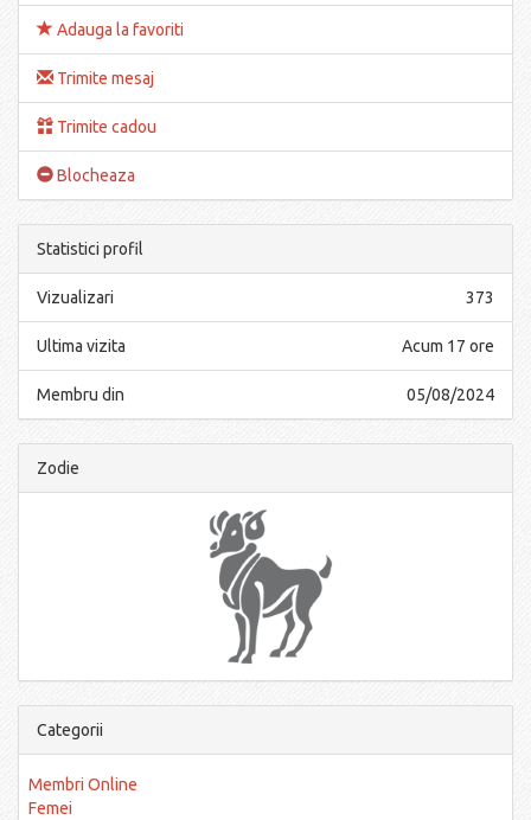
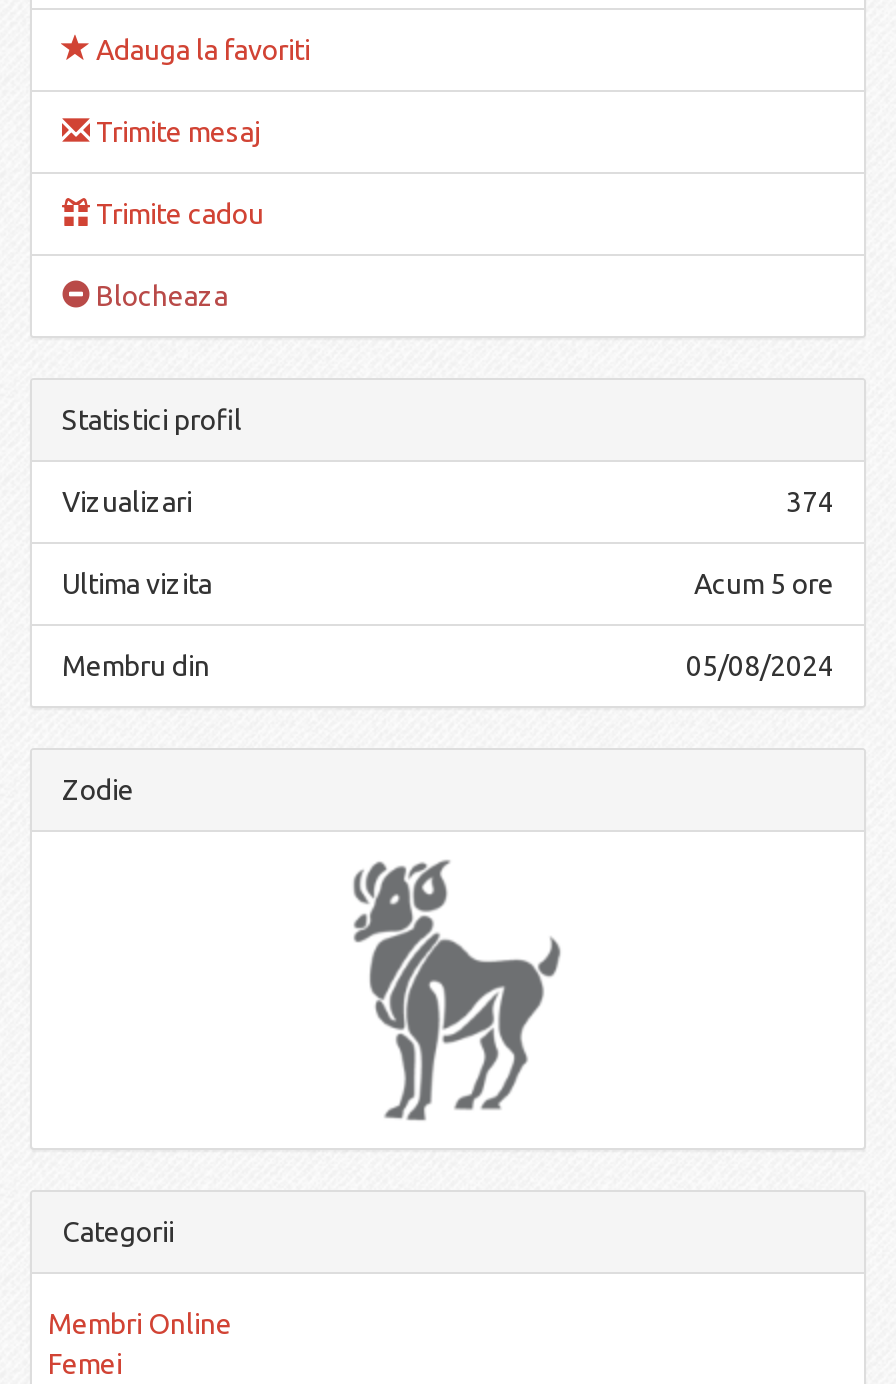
- 373
+ 374

- Acum 17 ore
+ Acum 5 ore
